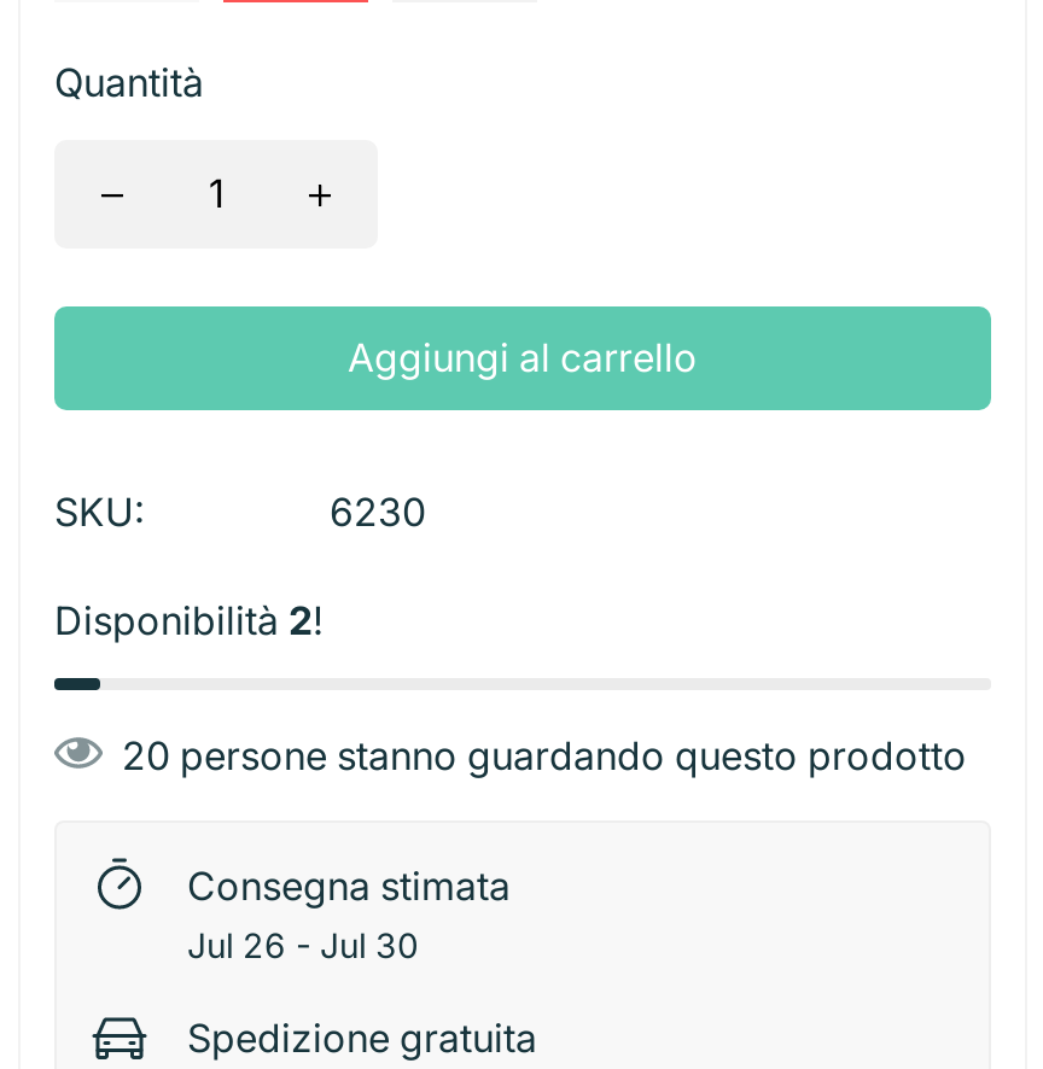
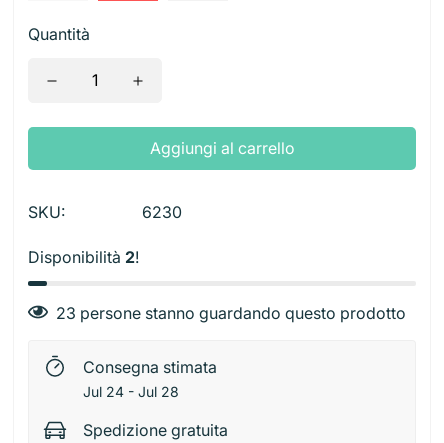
- 20 persone stanno guardando questo prodotto
+ 23 persone stanno guardando questo prodotto

- Jul 26 - Jul 30
+ Jul 24 - Jul 28
